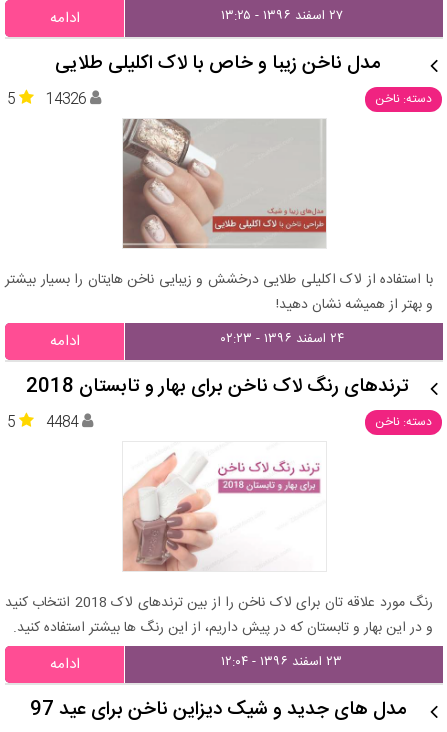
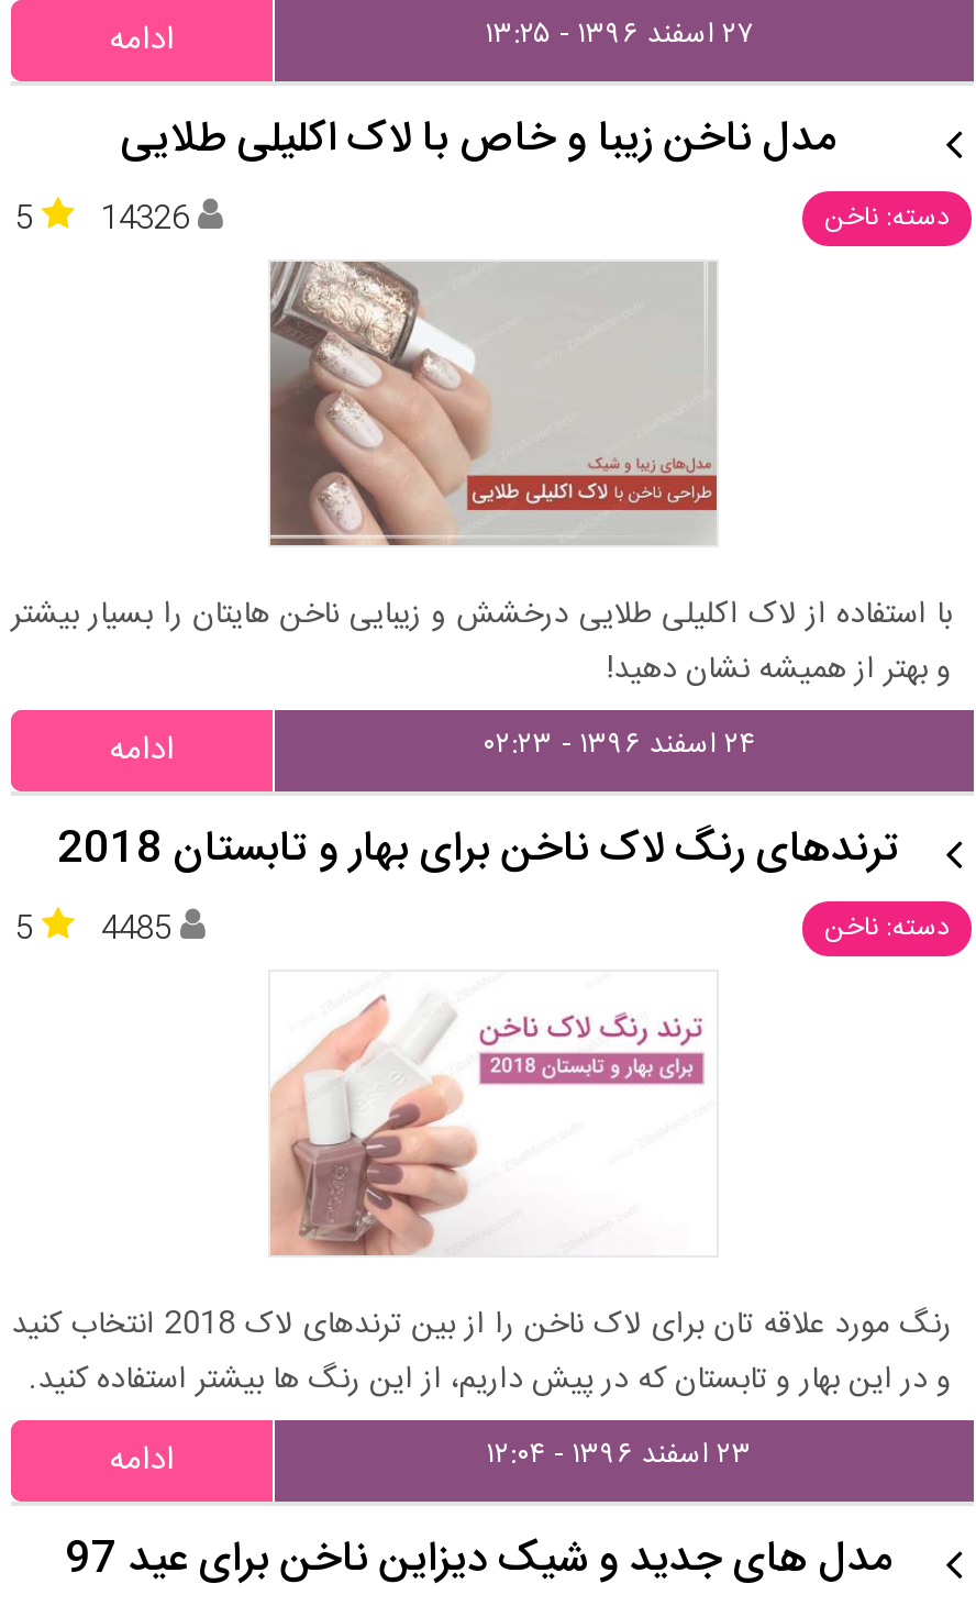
- 5 4484
+ 5 4485
